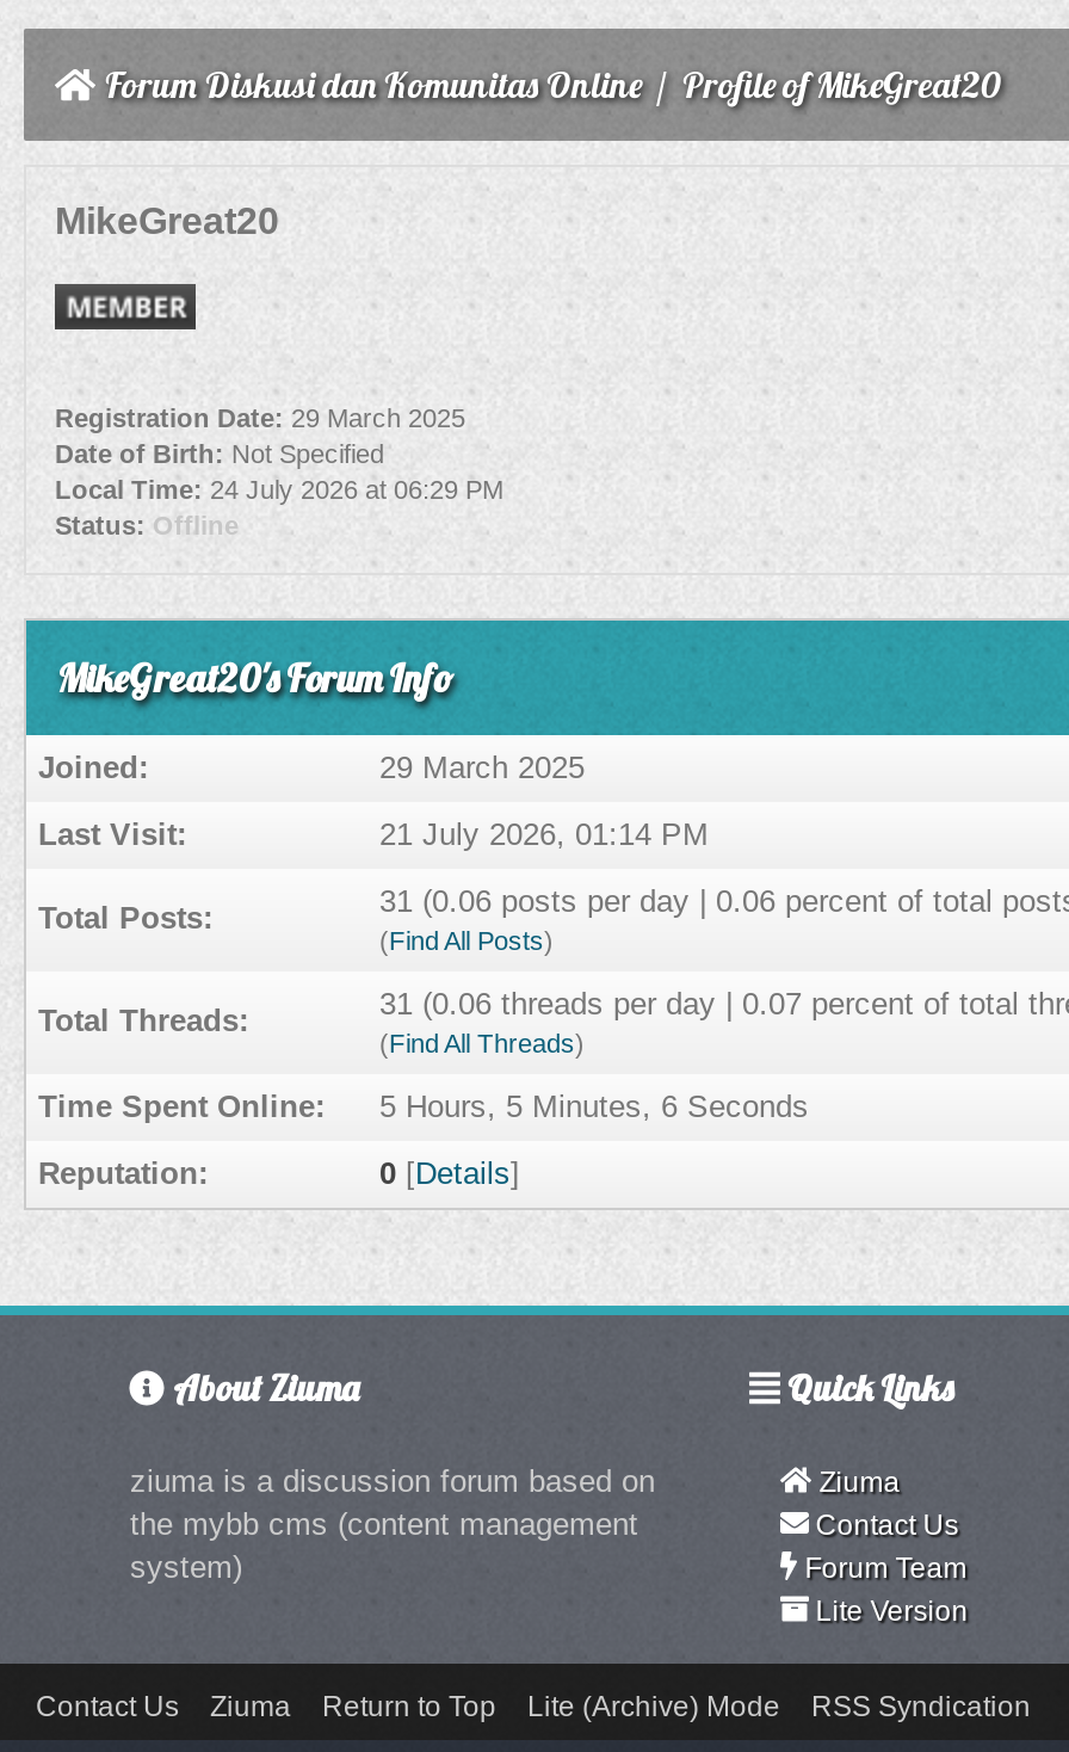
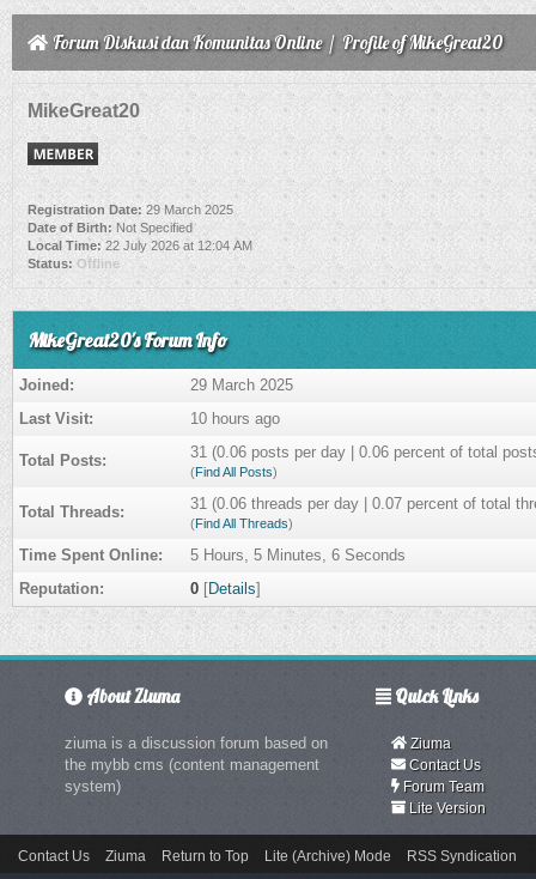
- Local Time: 24 July 2026 at 06:29 PM
+ Local Time: 22 July 2026 at 12:04 AM

- 21 July 2026, 01:14 PM
+ 10 hours ago
